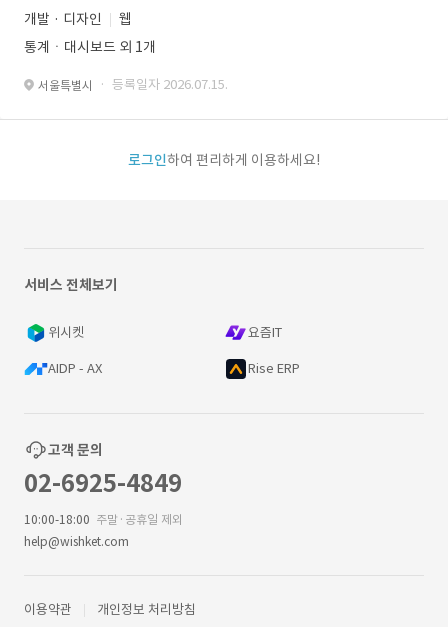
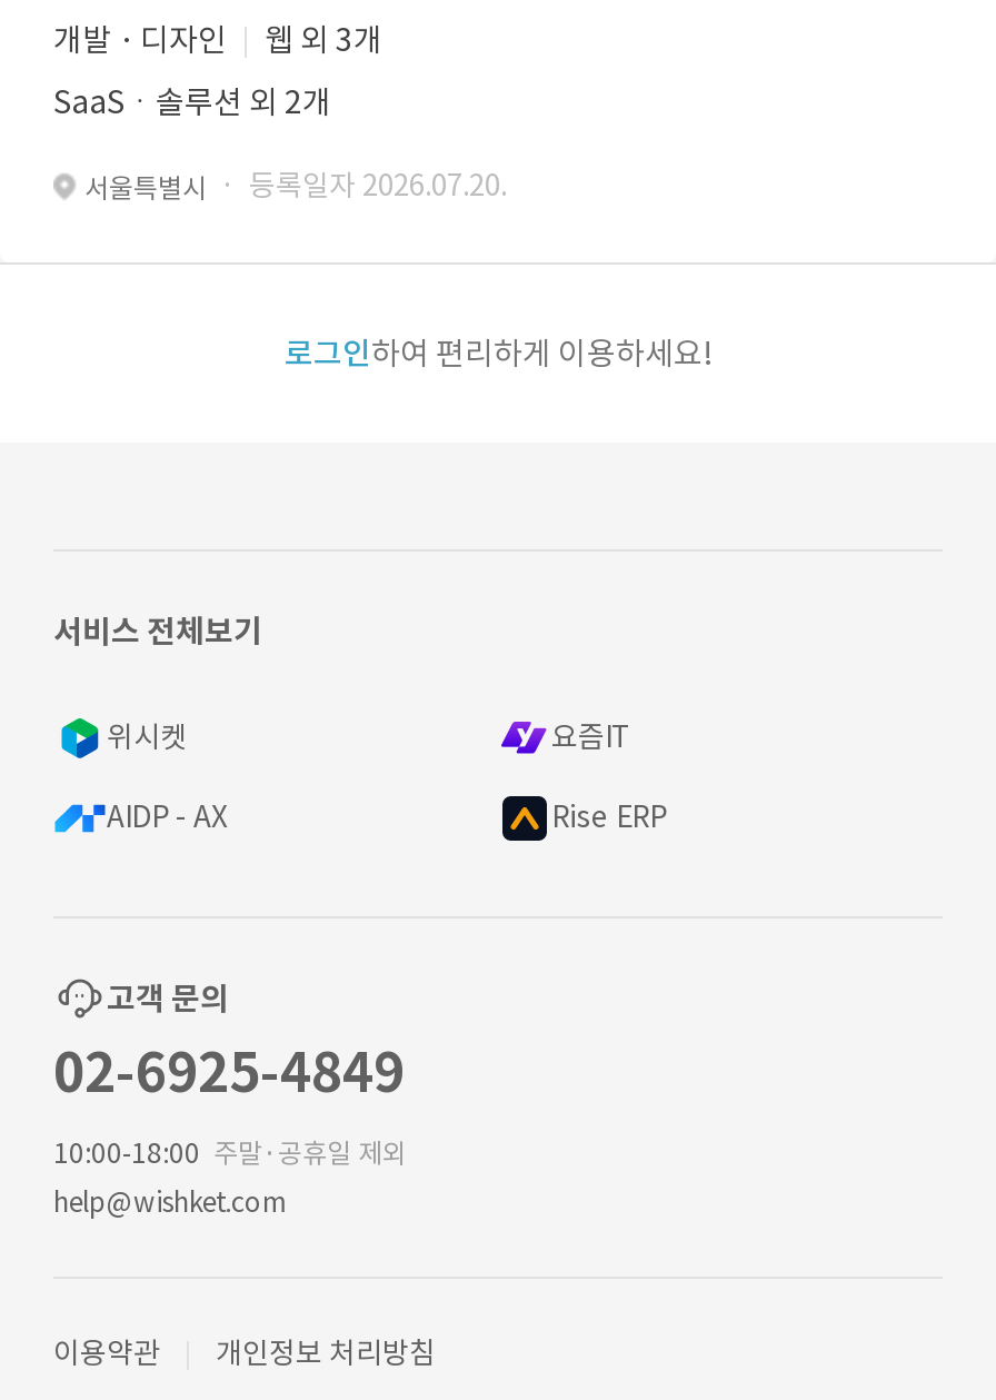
- 웹
+ 웹 외 3개

- 통계ㆍ대시보드 외 1개
+ SaaSㆍ솔루션 외 2개

- 서울특별시 · 등록일자 2026.07.15.
+ 서울특별시 · 등록일자 2026.07.20.
